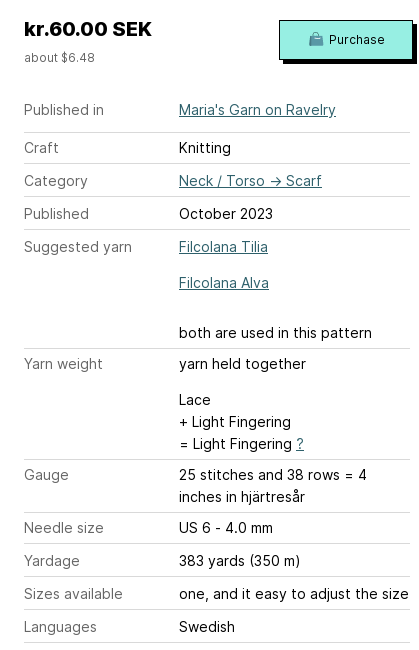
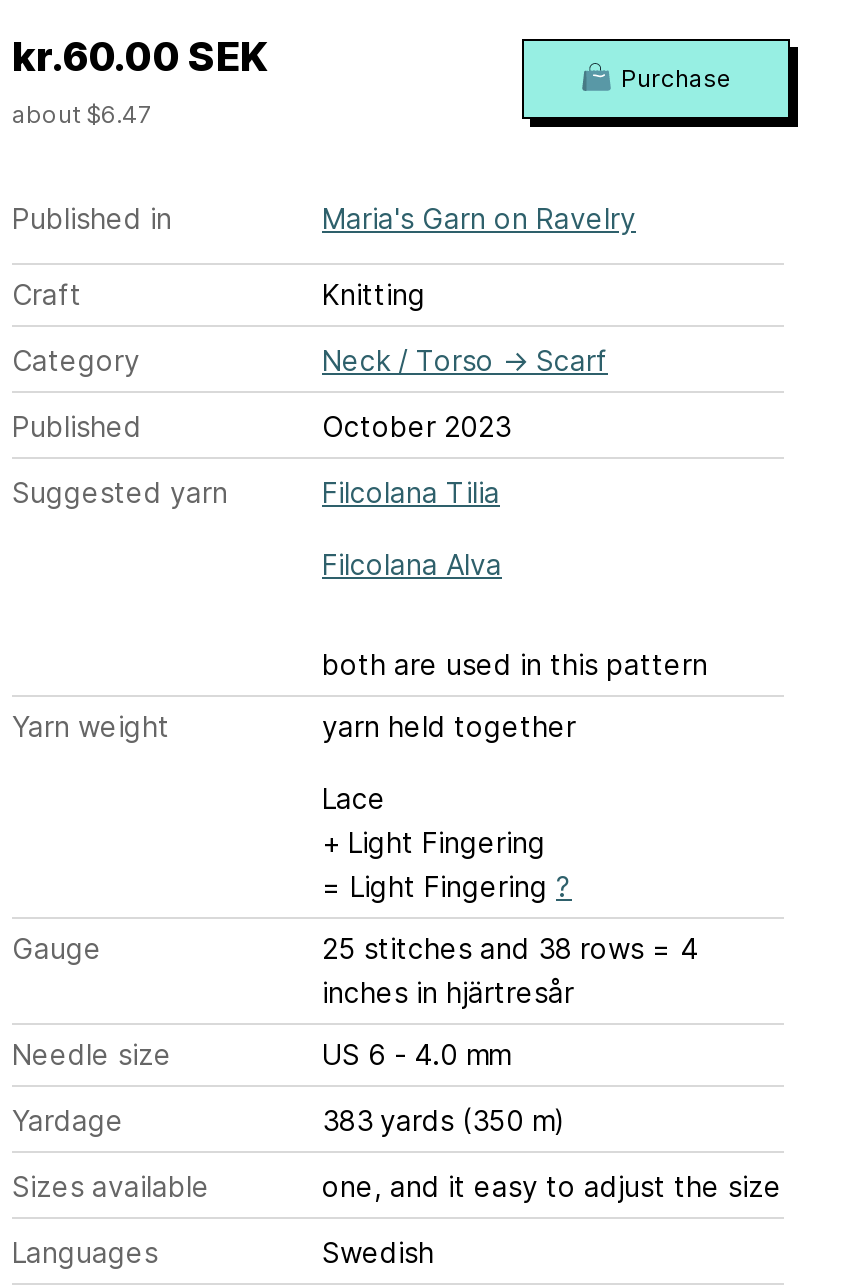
- about $6.48
+ about $6.47
